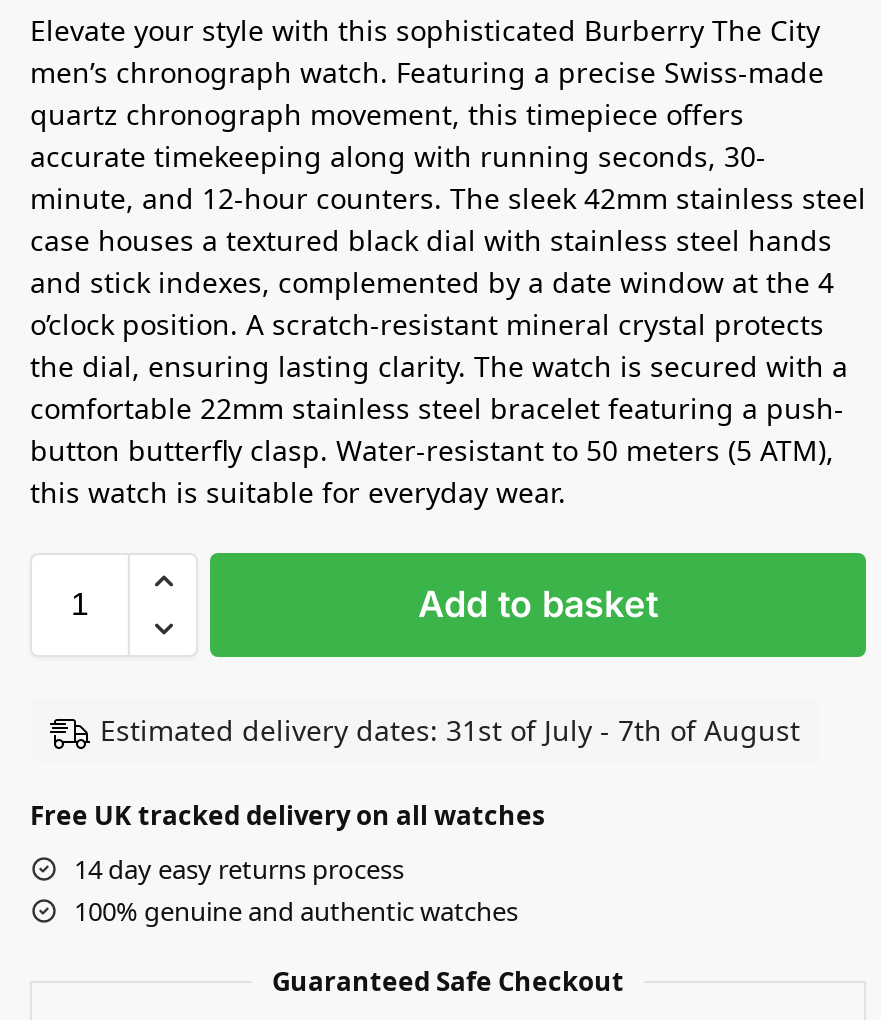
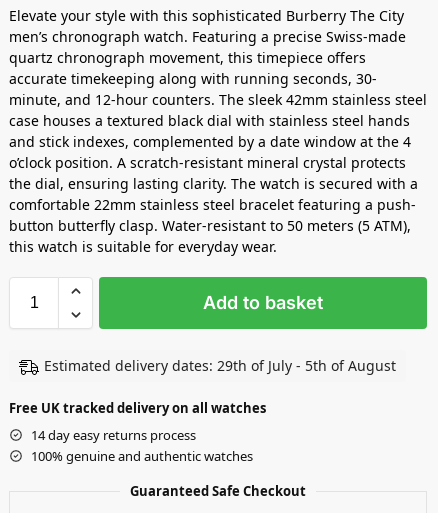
- Estimated delivery dates: 31st of July - 7th of August
+ Estimated delivery dates: 29th of July - 5th of August
